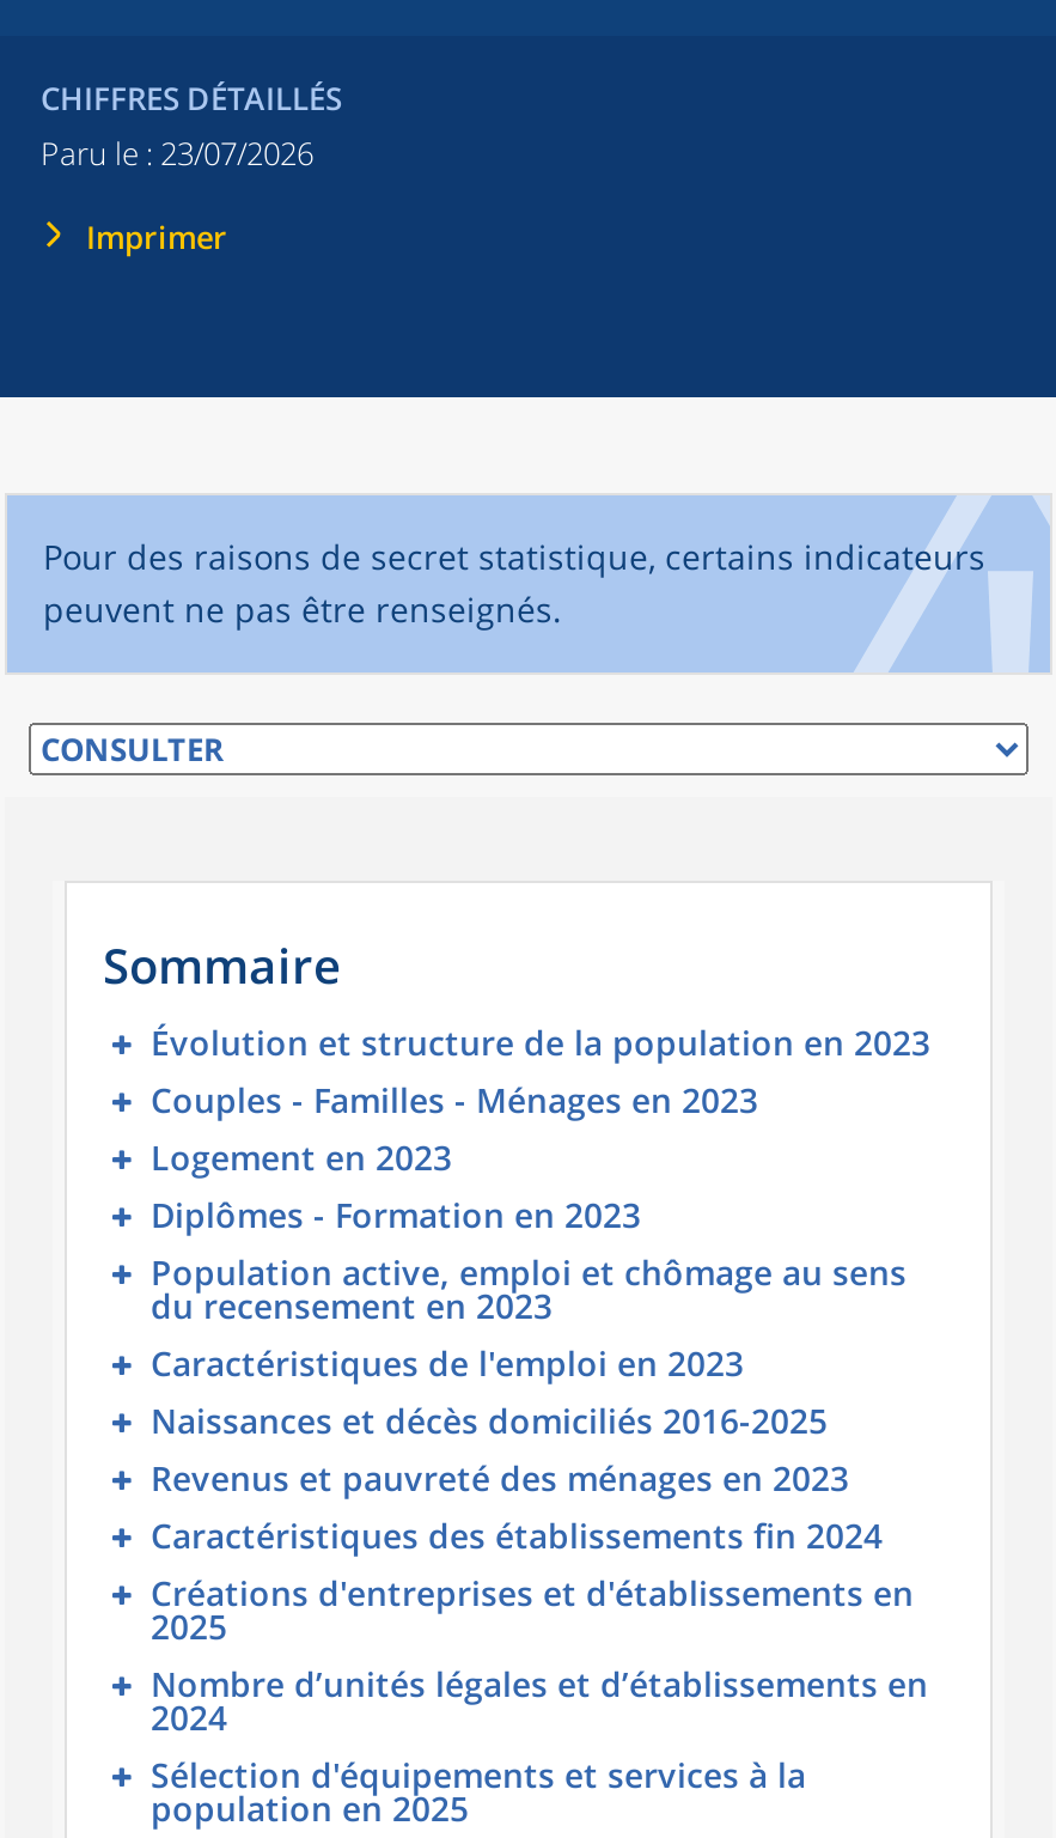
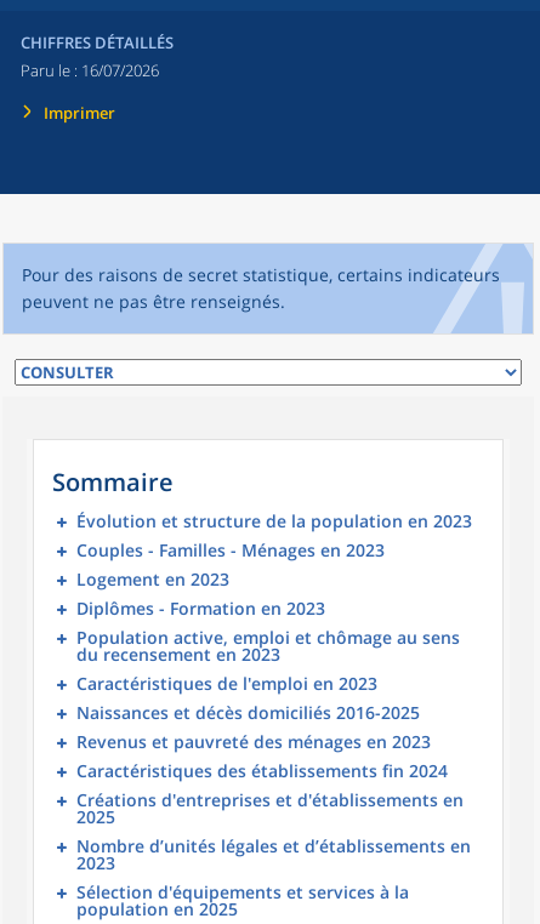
- Paru le : 23/07/2026
+ Paru le : 16/07/2026

- 2024
+ 2023
